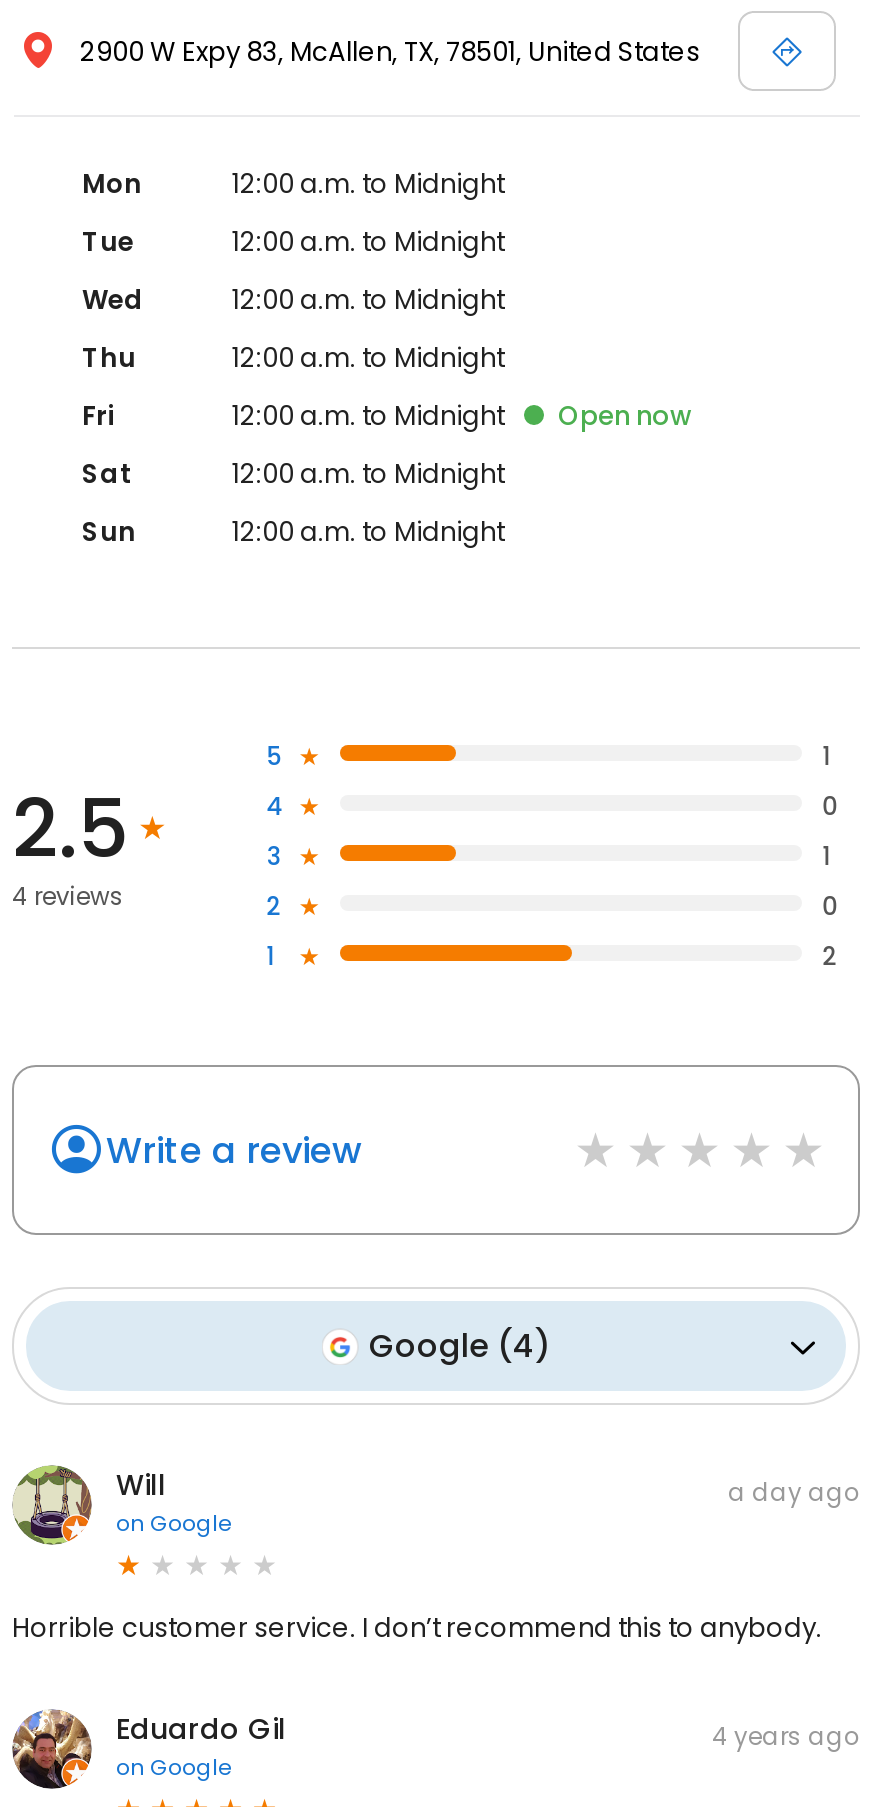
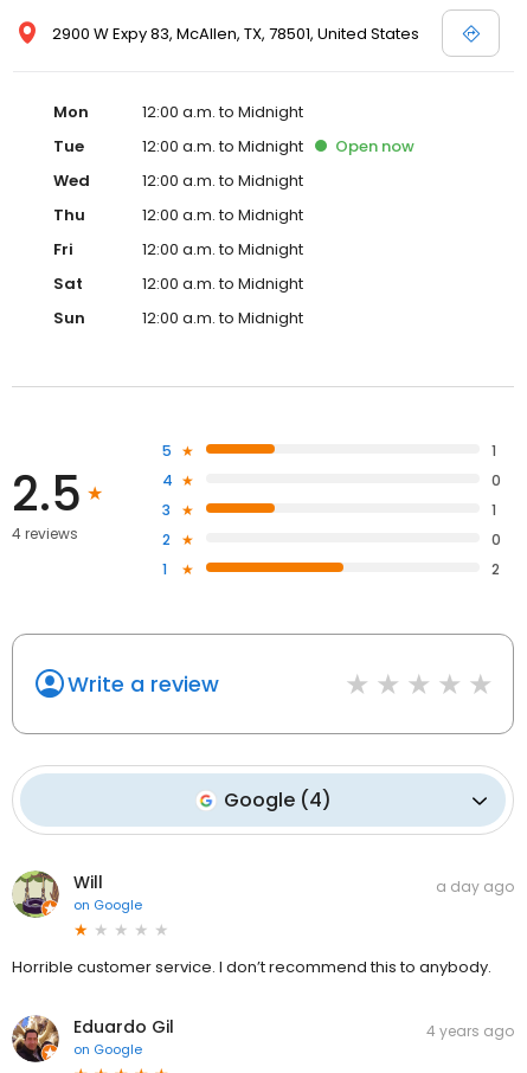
moved up: Open now
